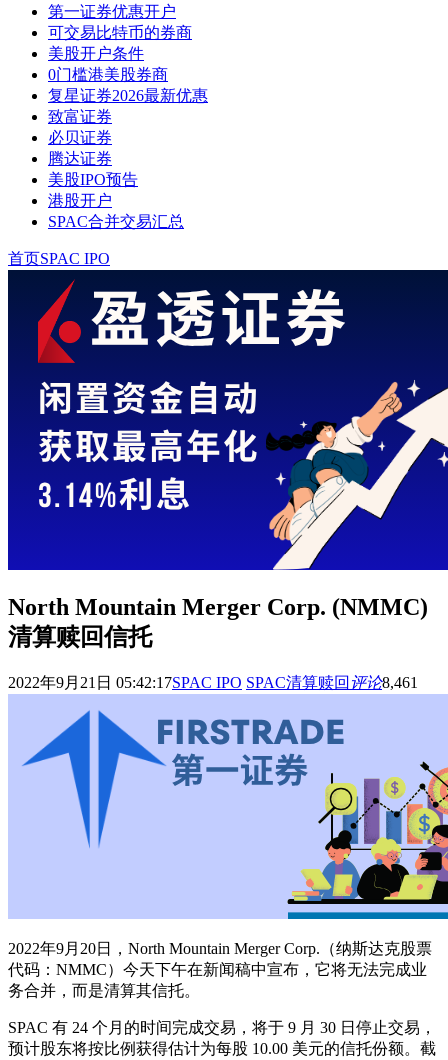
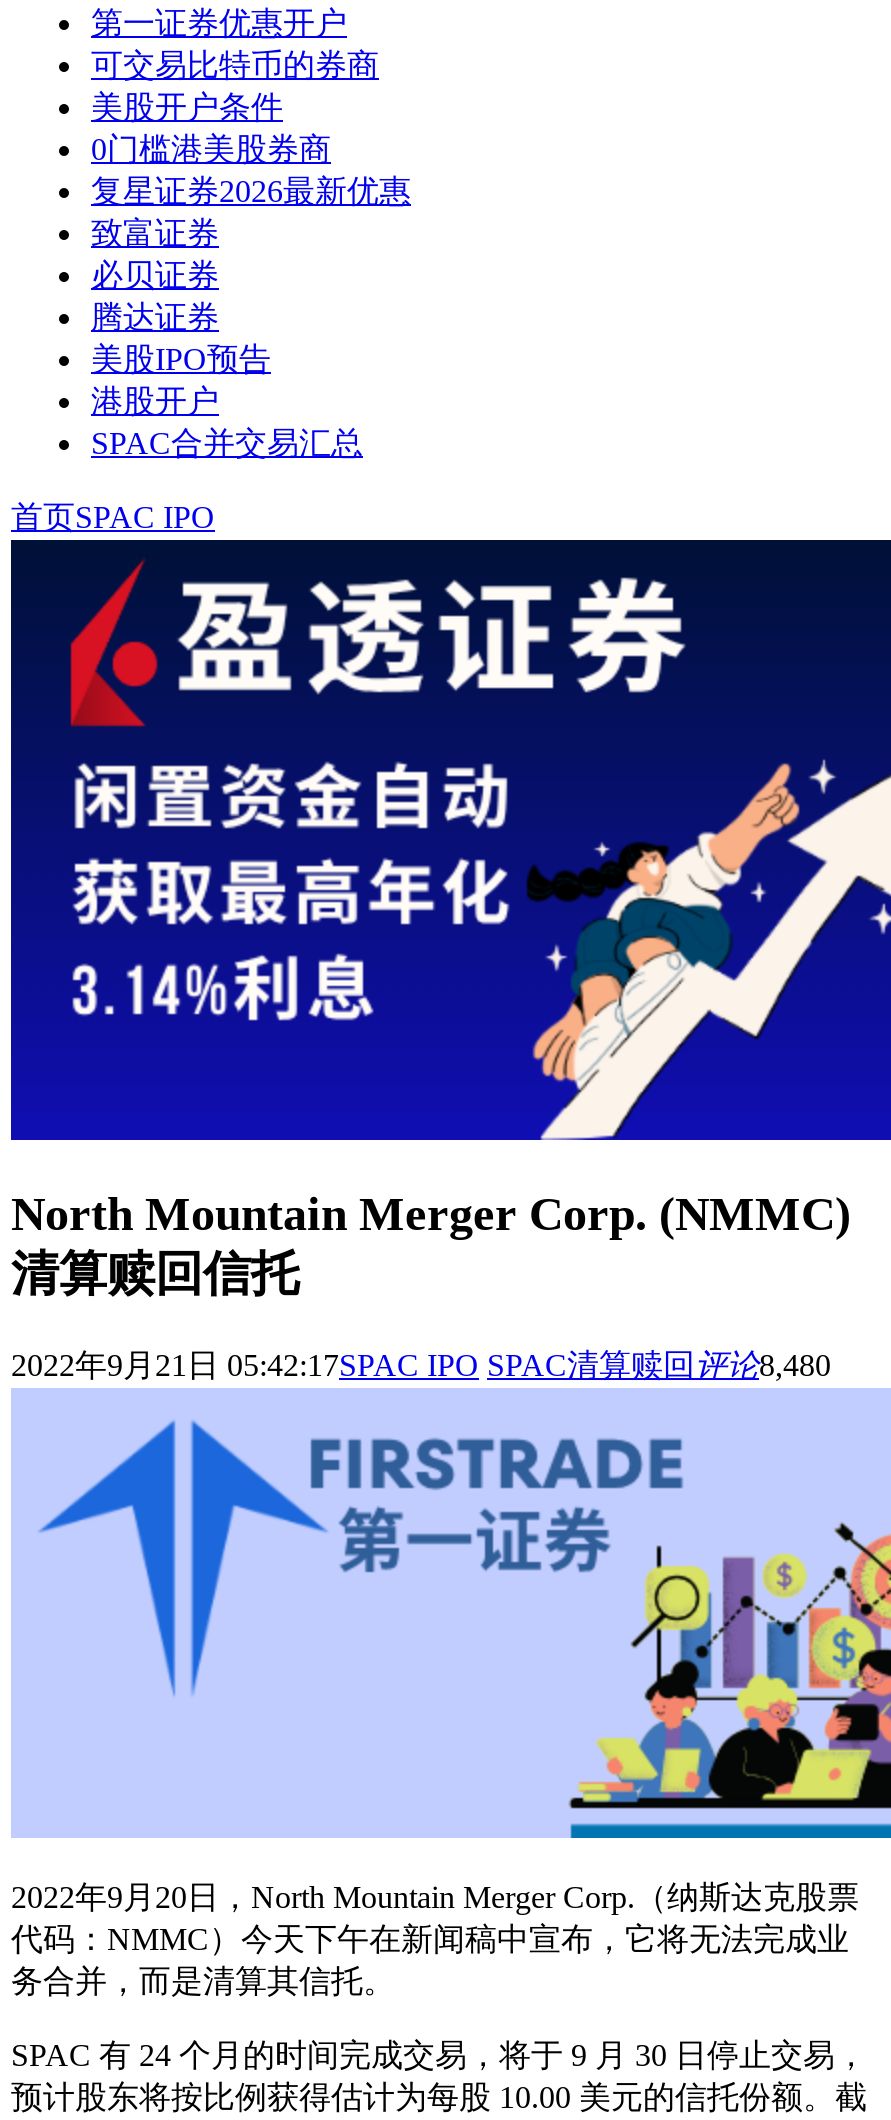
- 2022年9月21日 05:42:17SPAC IPO SPAC清算赎回评论8,461
+ 2022年9月21日 05:42:17SPAC IPO SPAC清算赎回评论8,480
